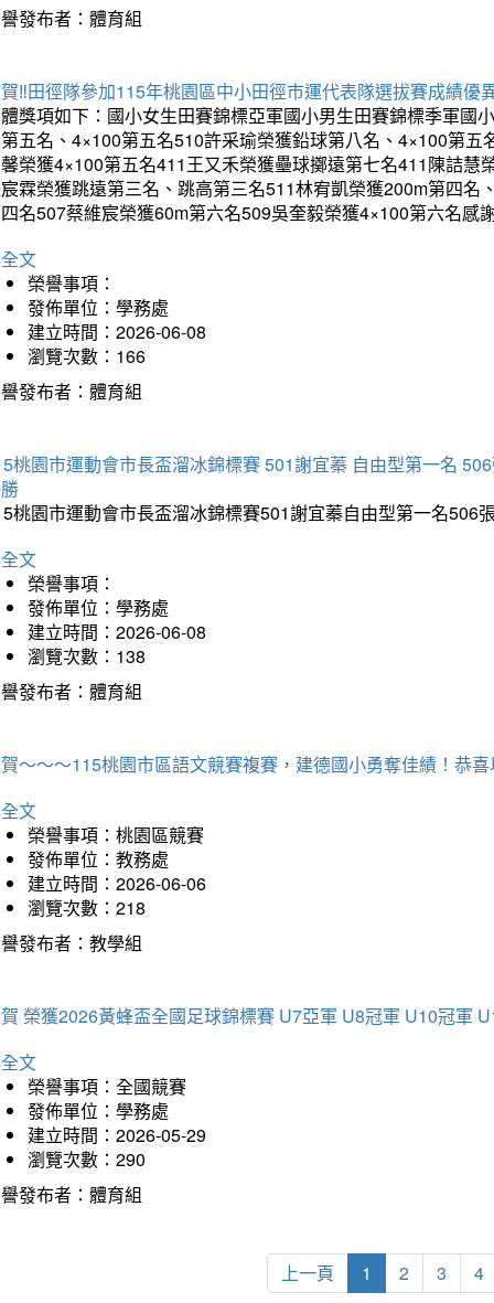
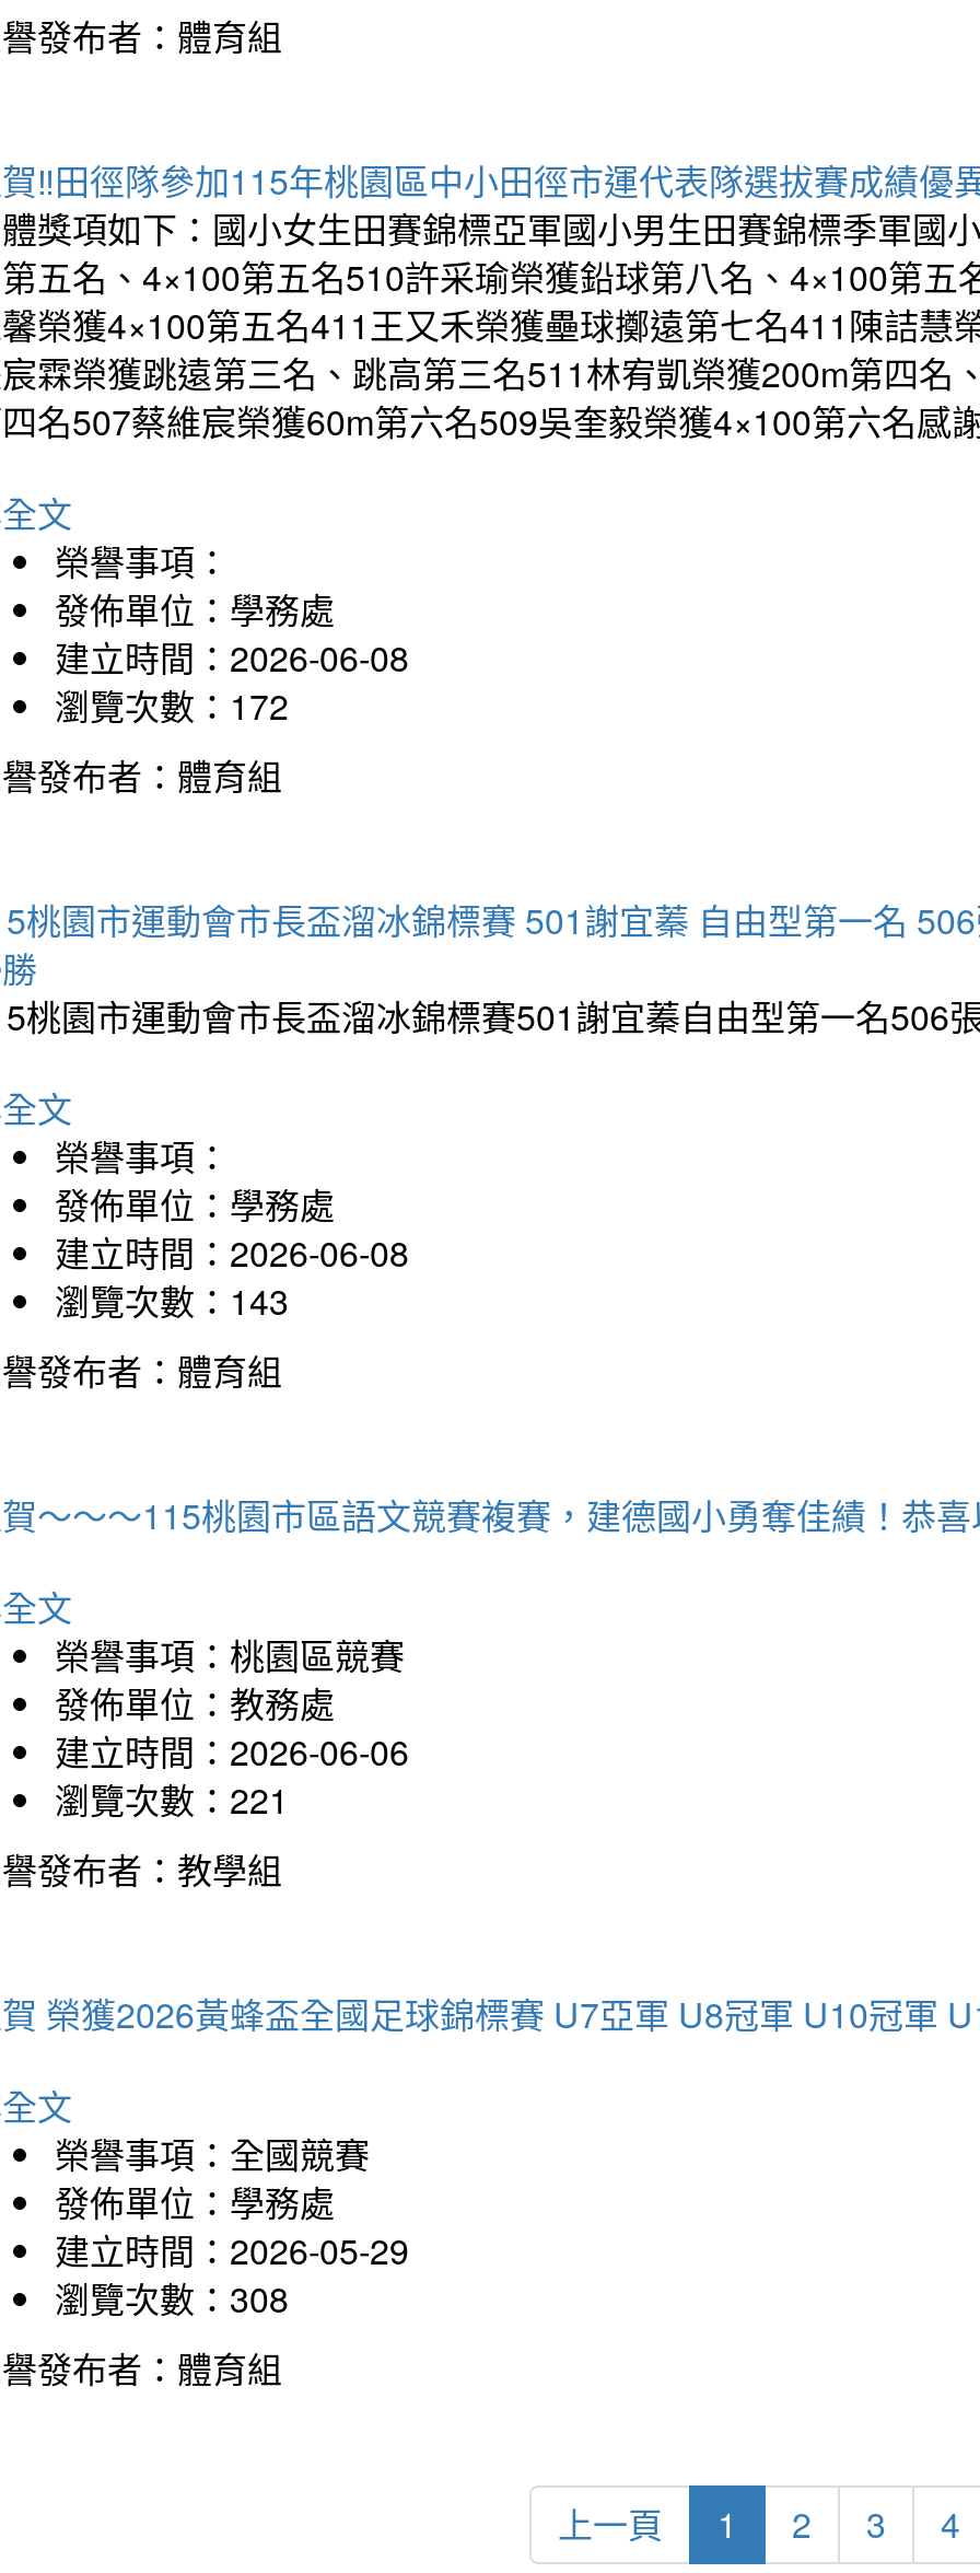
- 瀏覽次數：166
+ 瀏覽次數：172

- 瀏覽次數：138
+ 瀏覽次數：143

- 瀏覽次數：218
+ 瀏覽次數：221

- 瀏覽次數：290
+ 瀏覽次數：308
